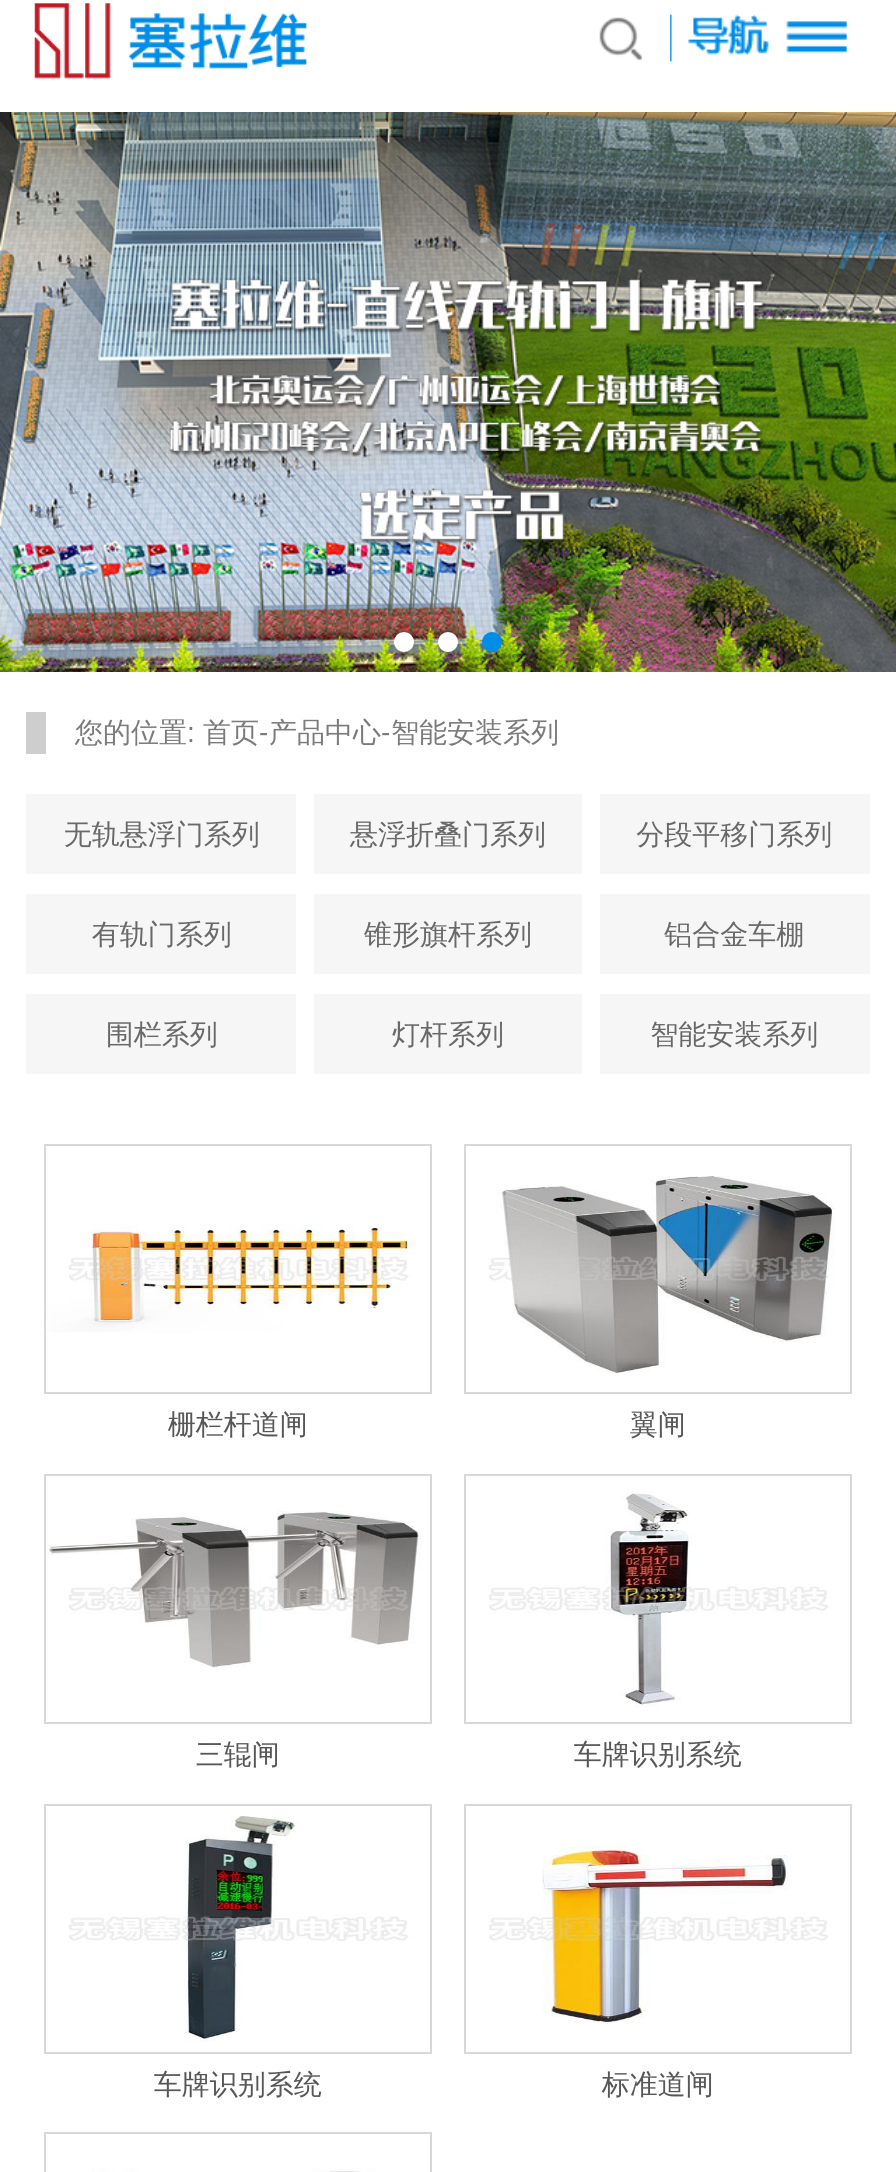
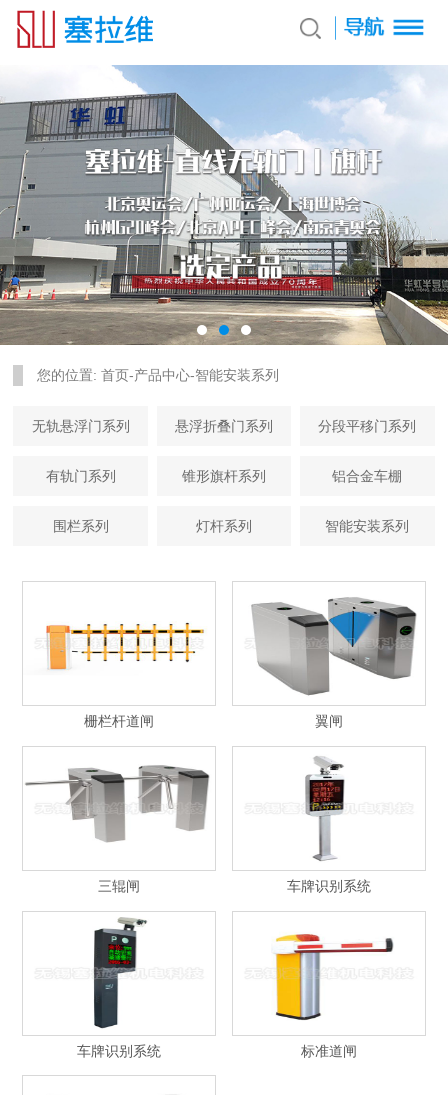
- [image]
+ [image]
